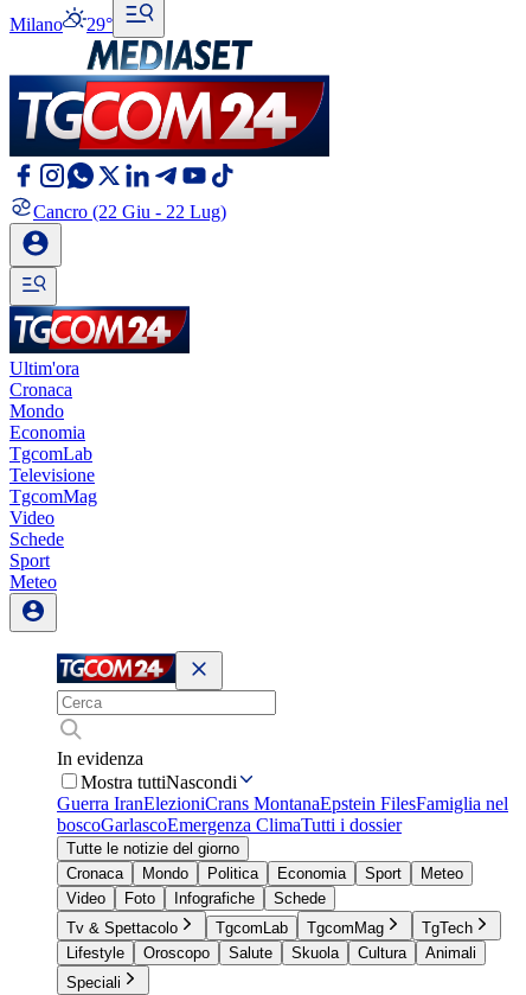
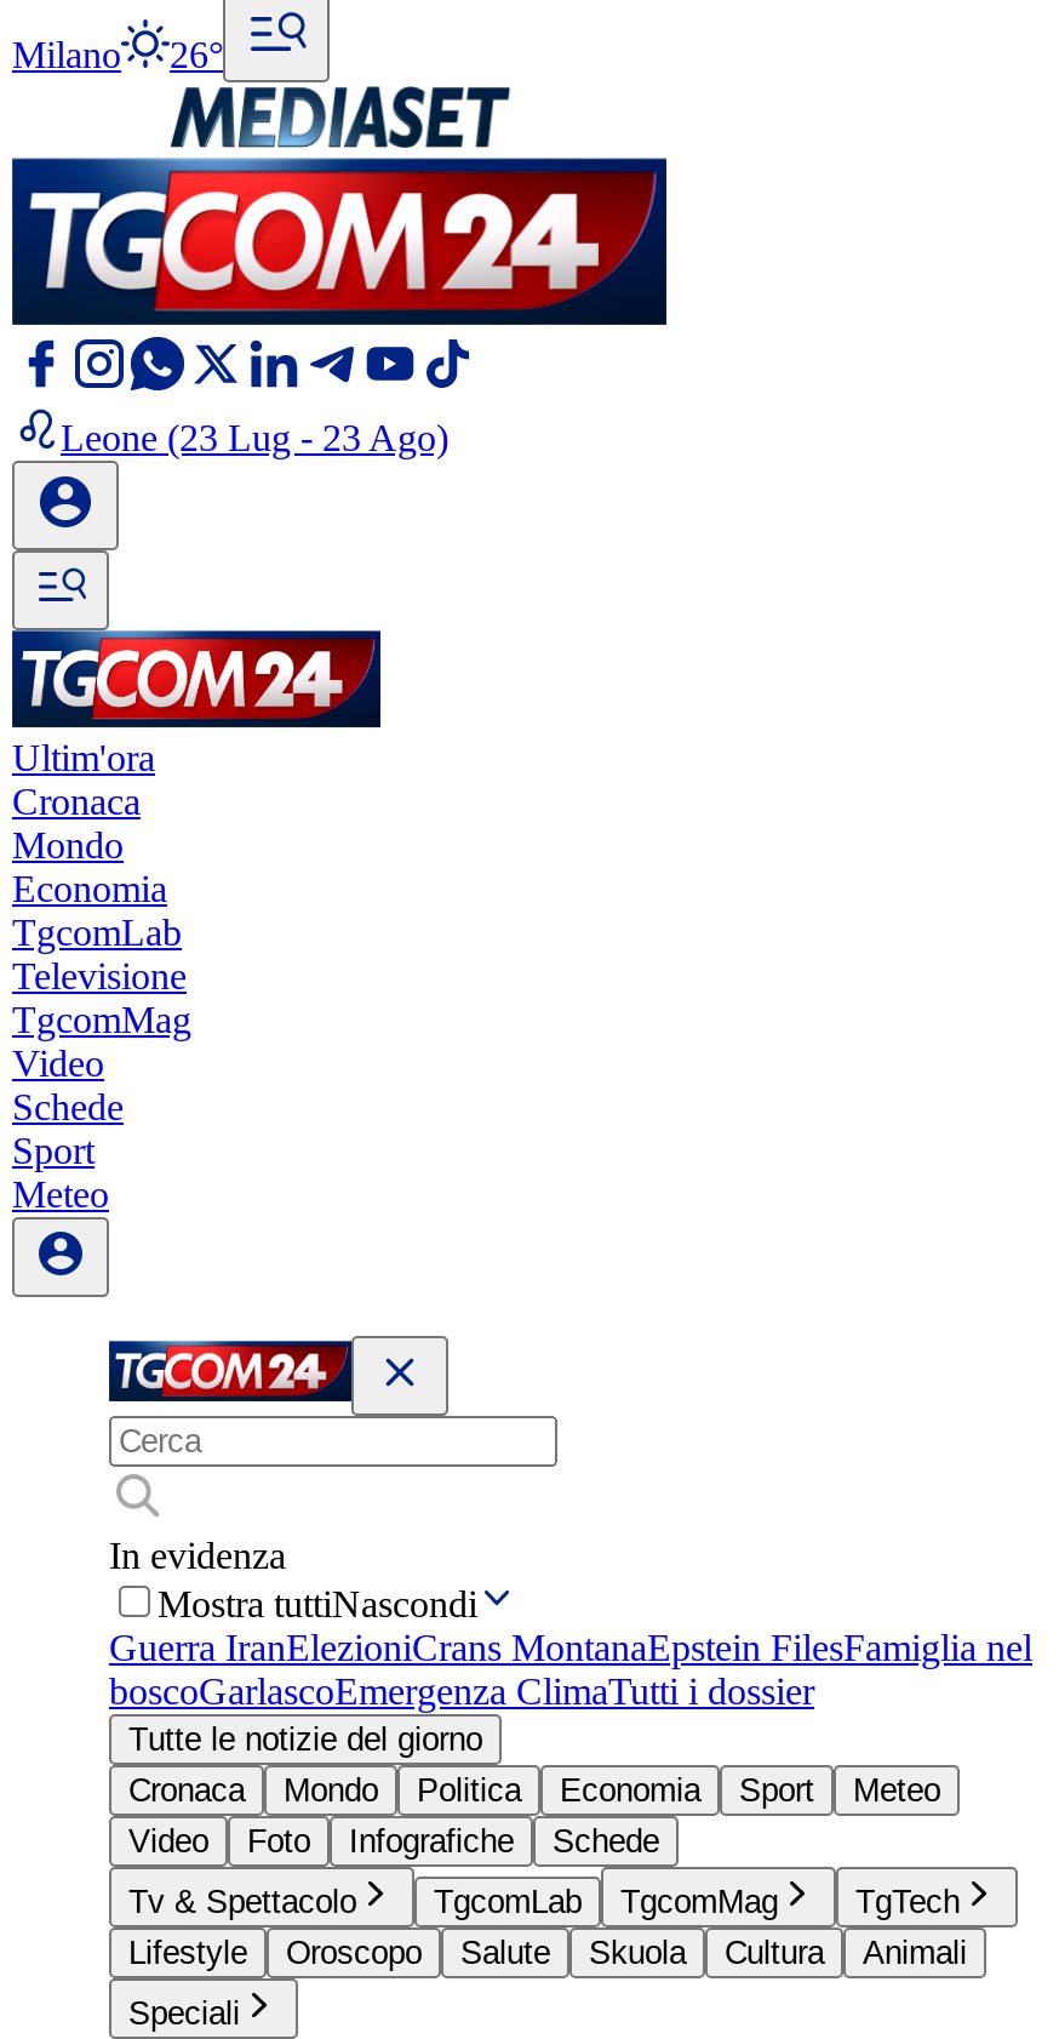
- Milano 29°
+ Milano 26°

- Cancro (22 Giu - 22 Lug)
+ Leone (23 Lug - 23 Ago)
